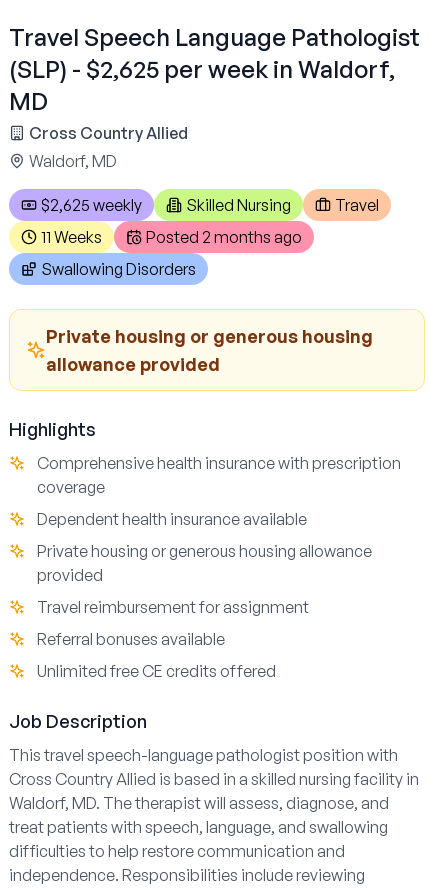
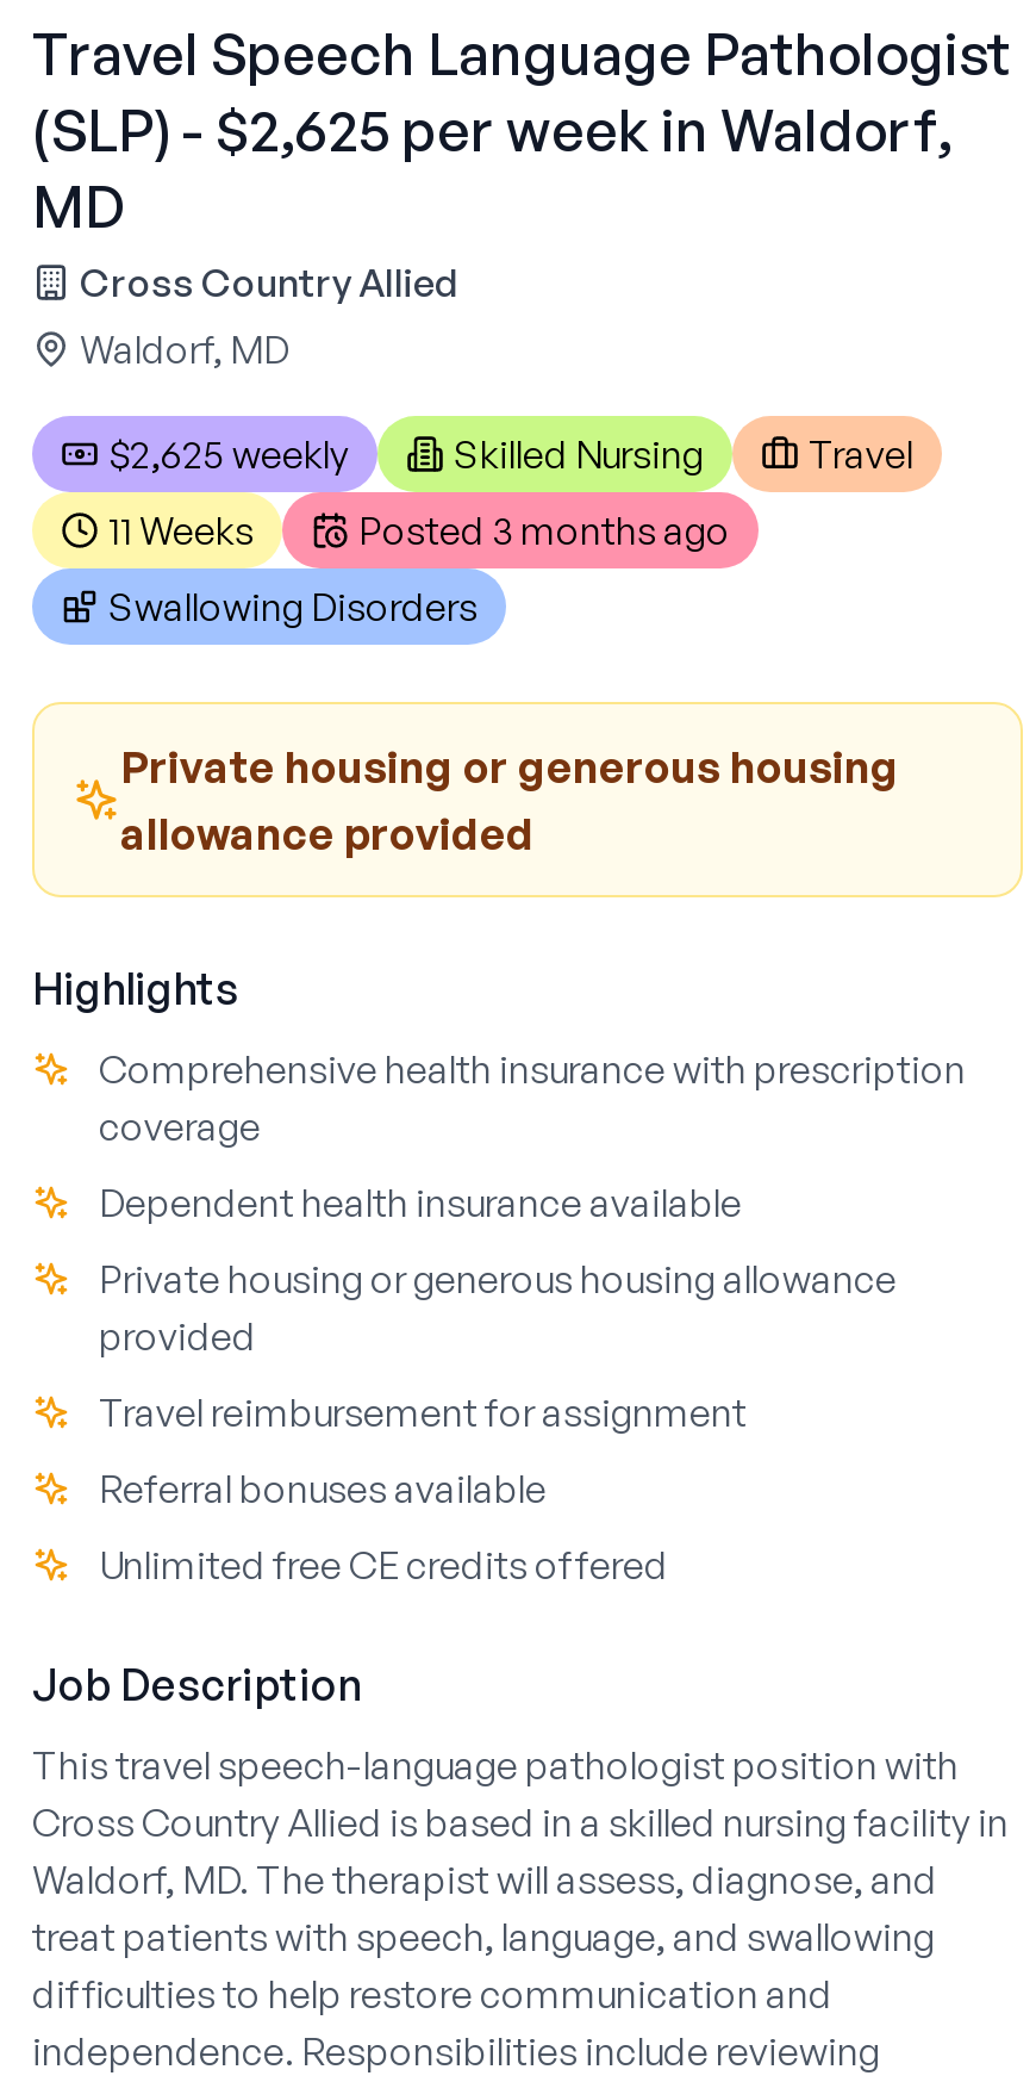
- Posted 2 months ago
+ Posted 3 months ago
